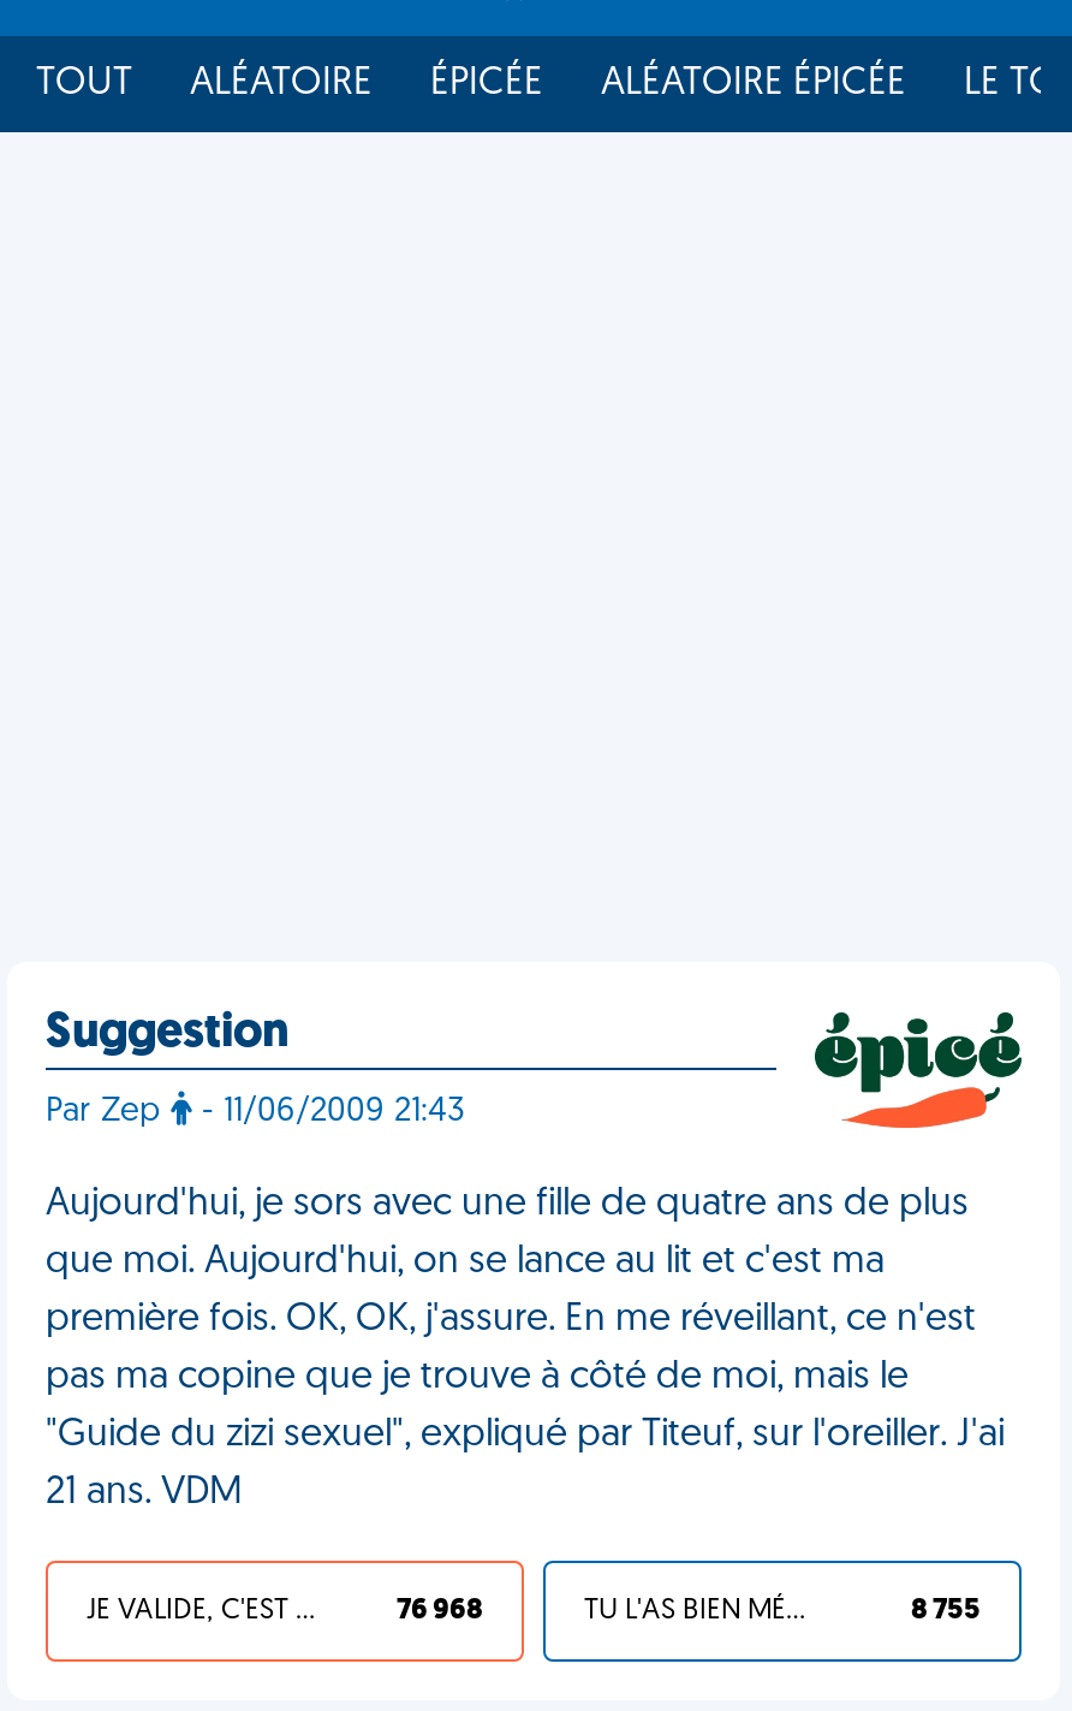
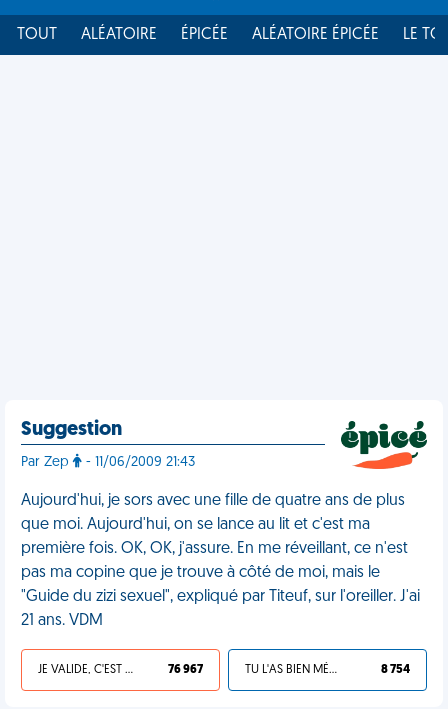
- 76 968
+ 76 967

- 8 755
+ 8 754
